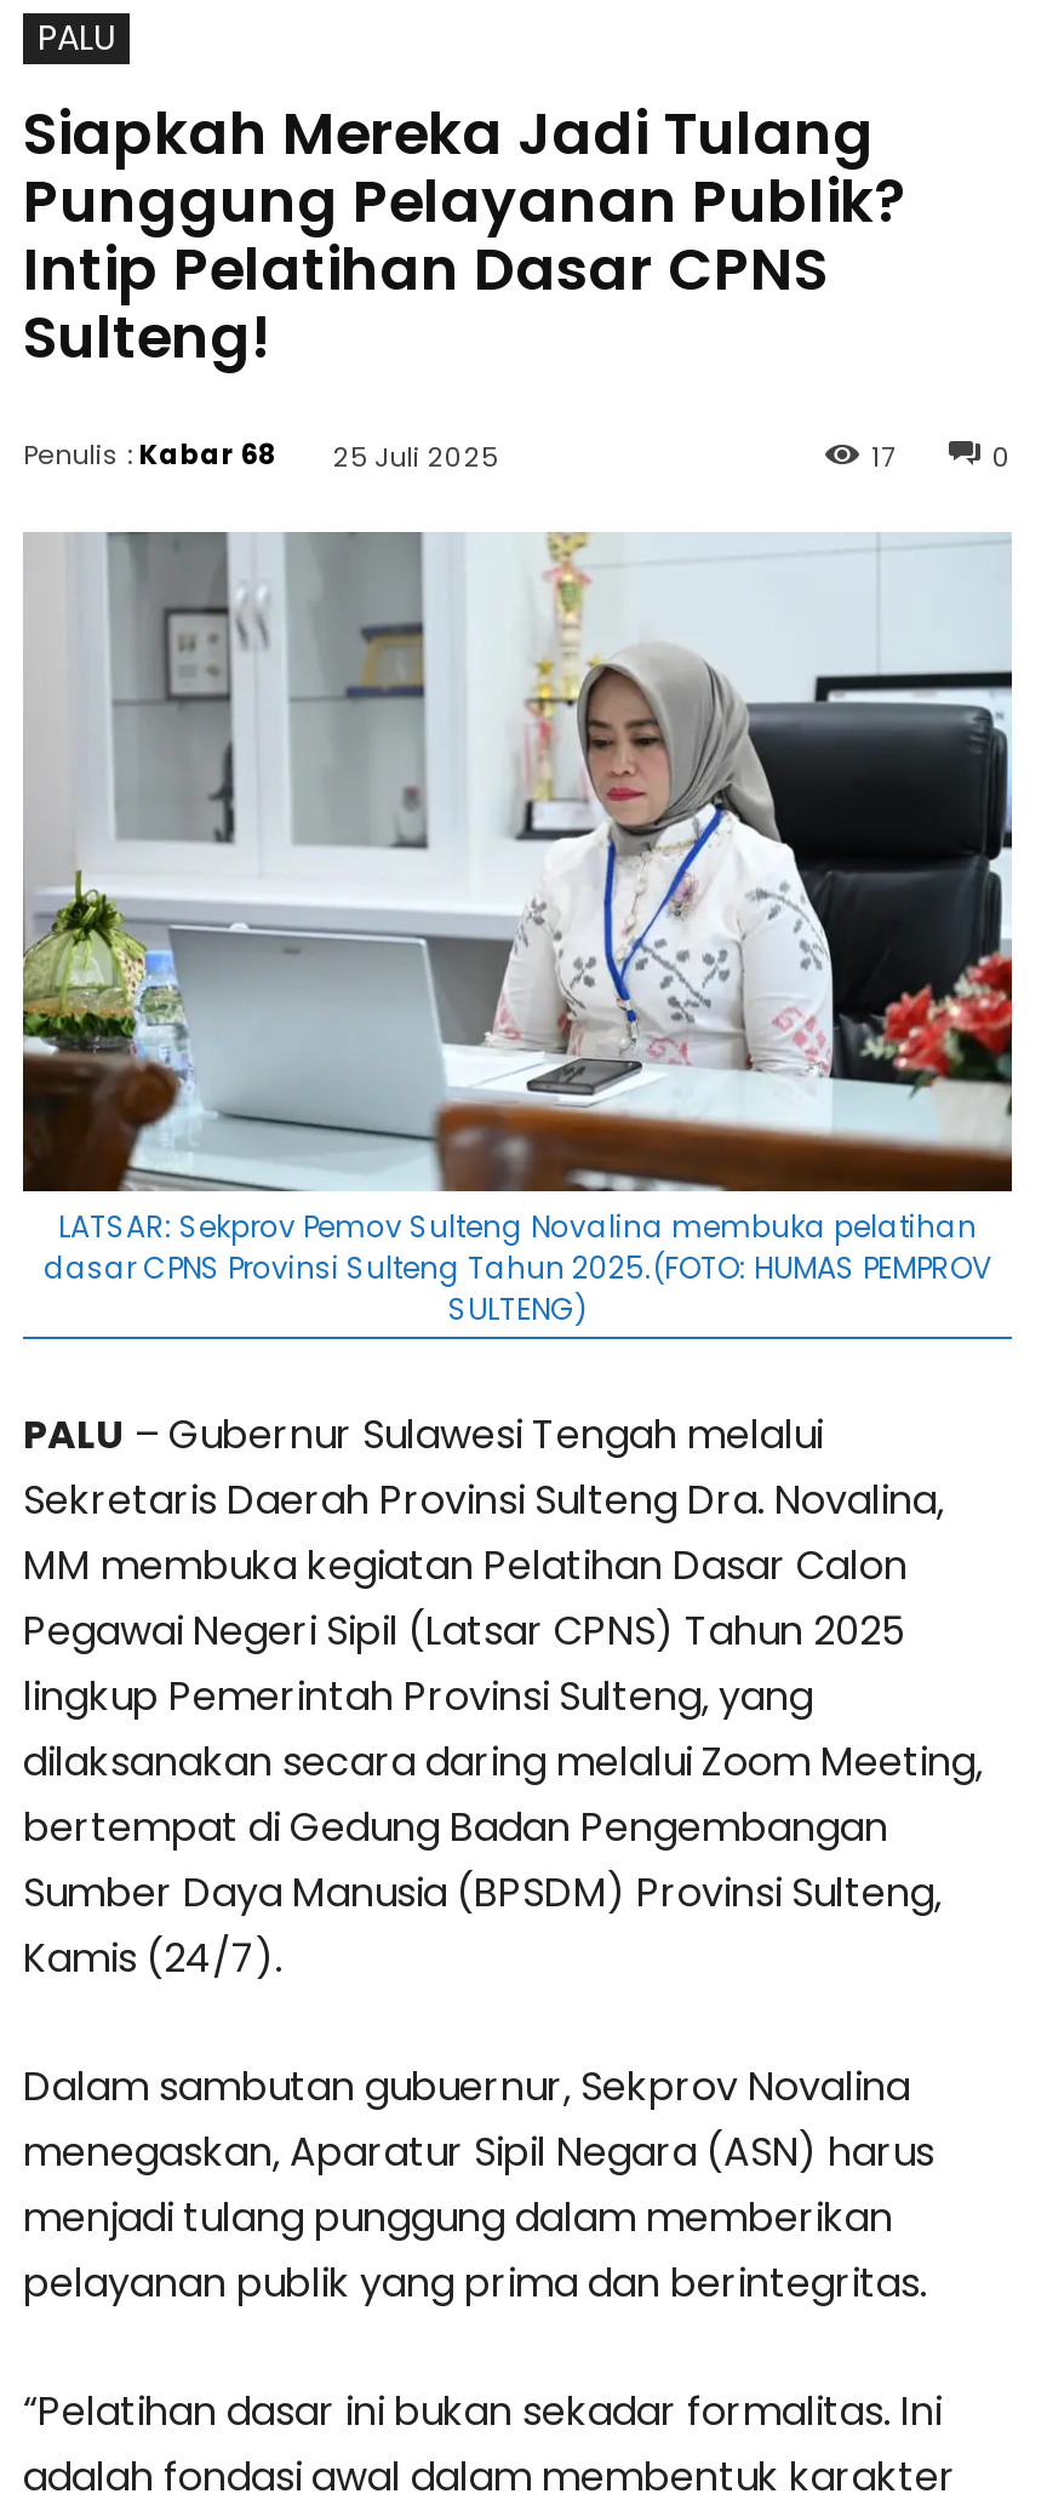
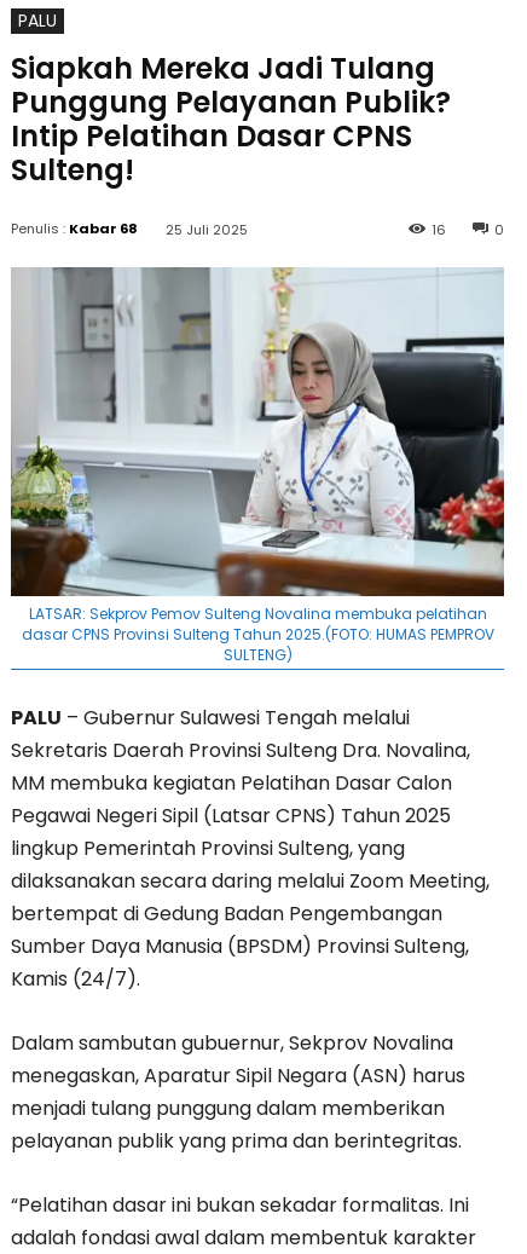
- 17
+ 16
